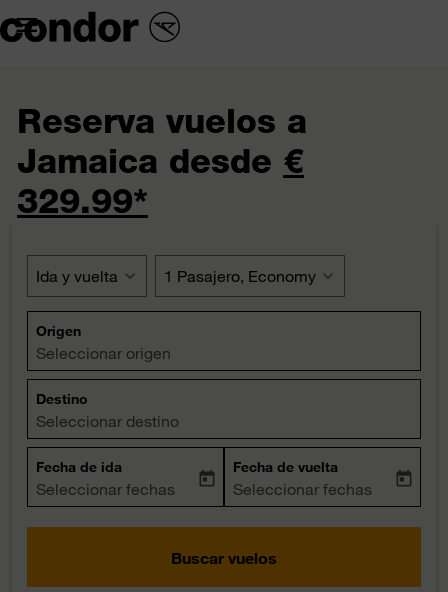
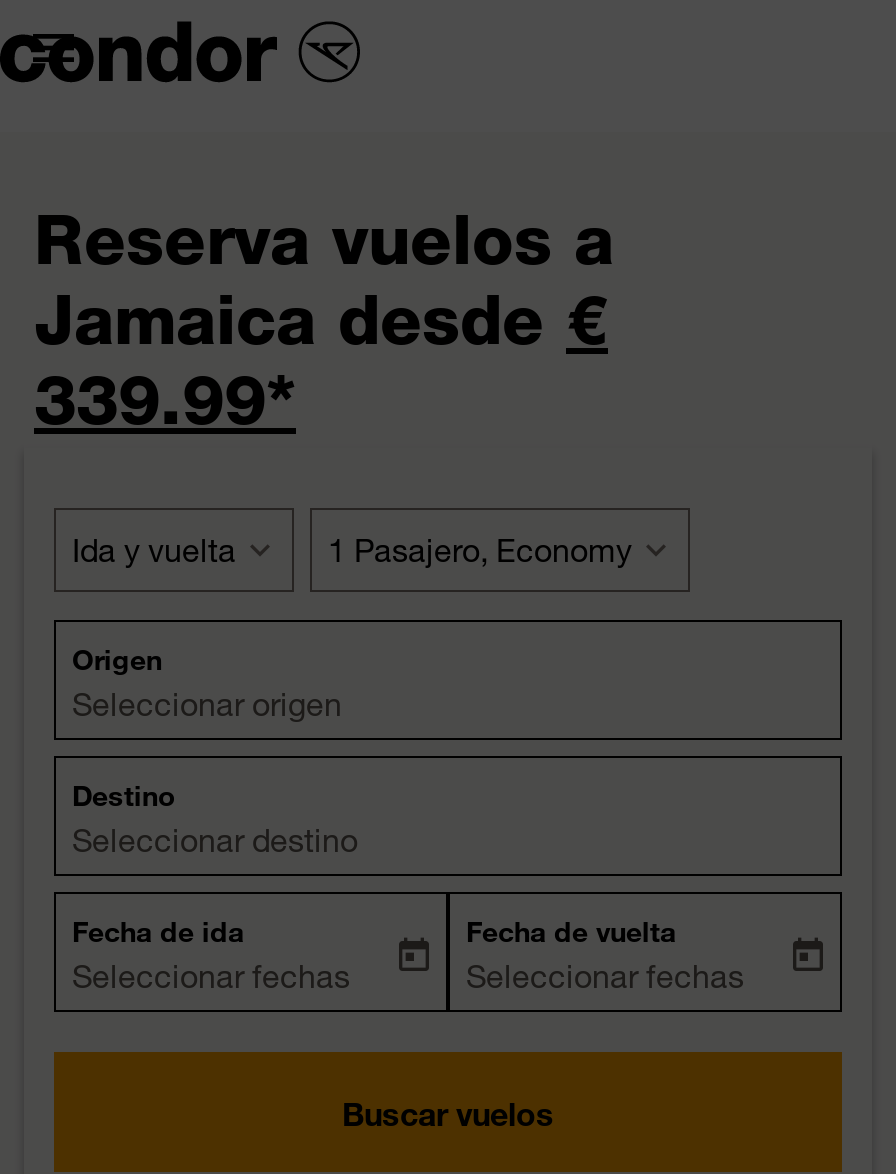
- 329.99*
+ 339.99*
